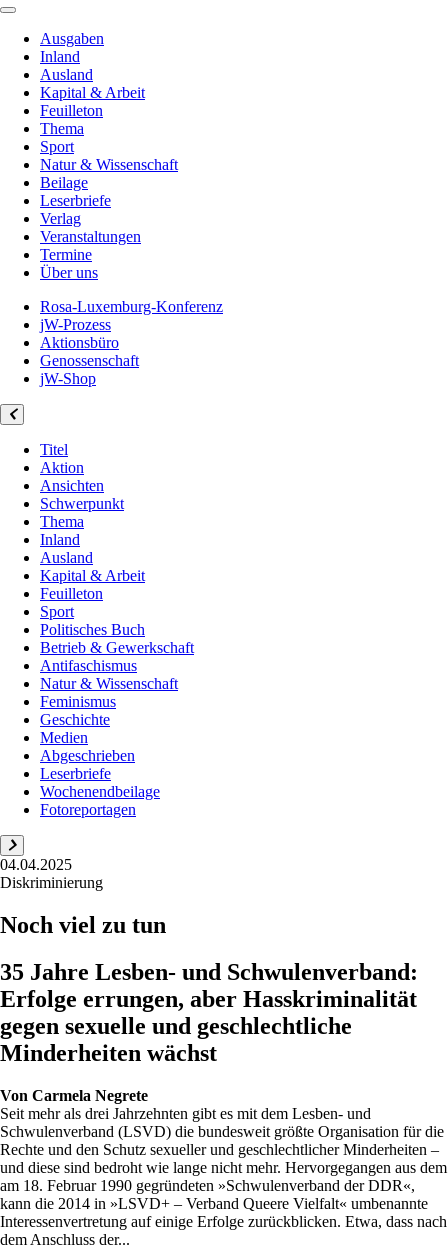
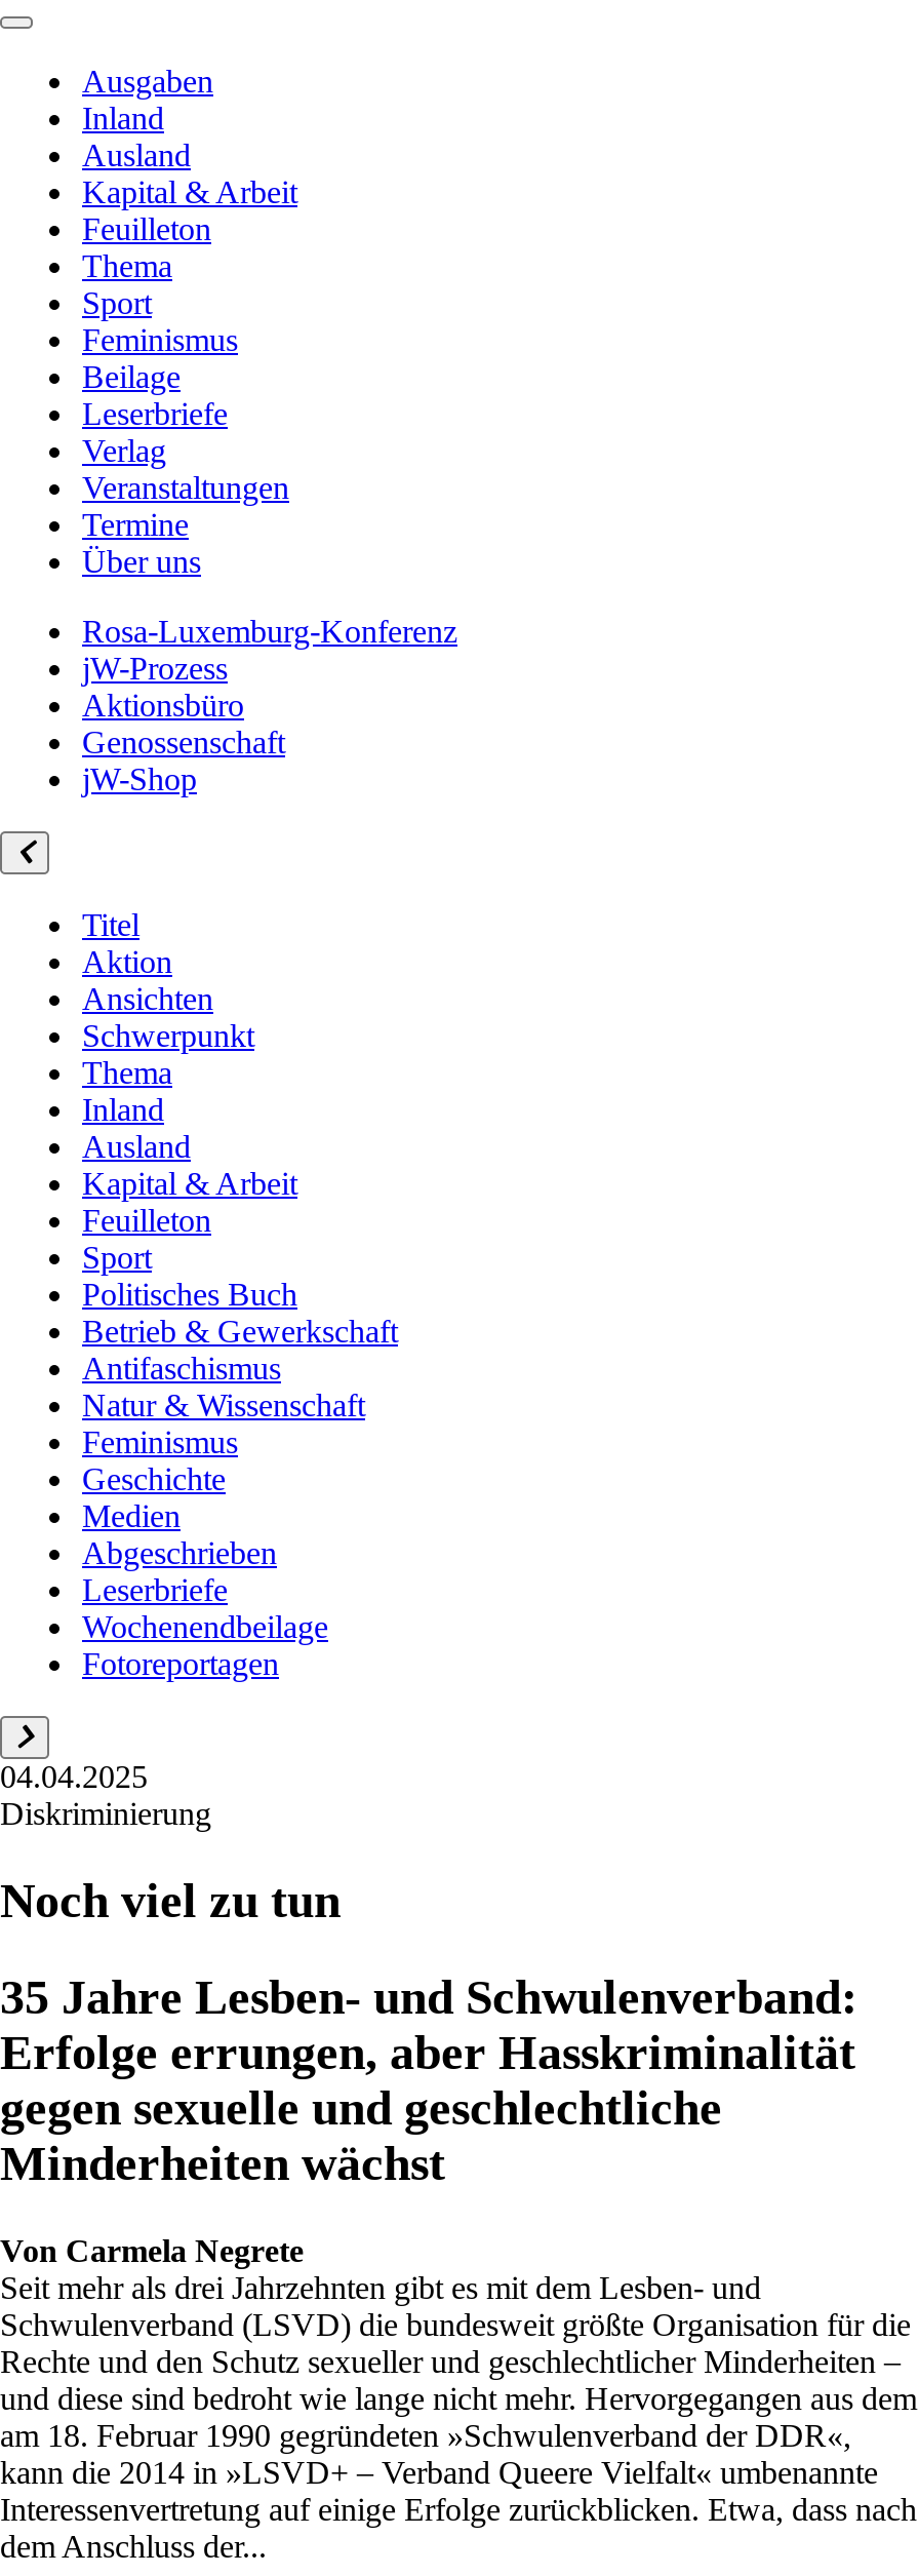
- Natur & Wissenschaft
+ Feminismus
